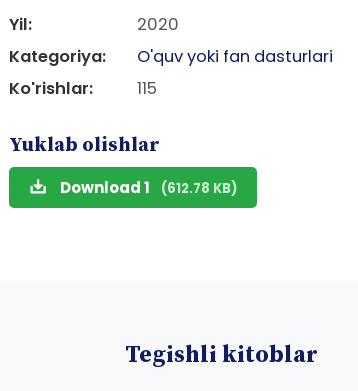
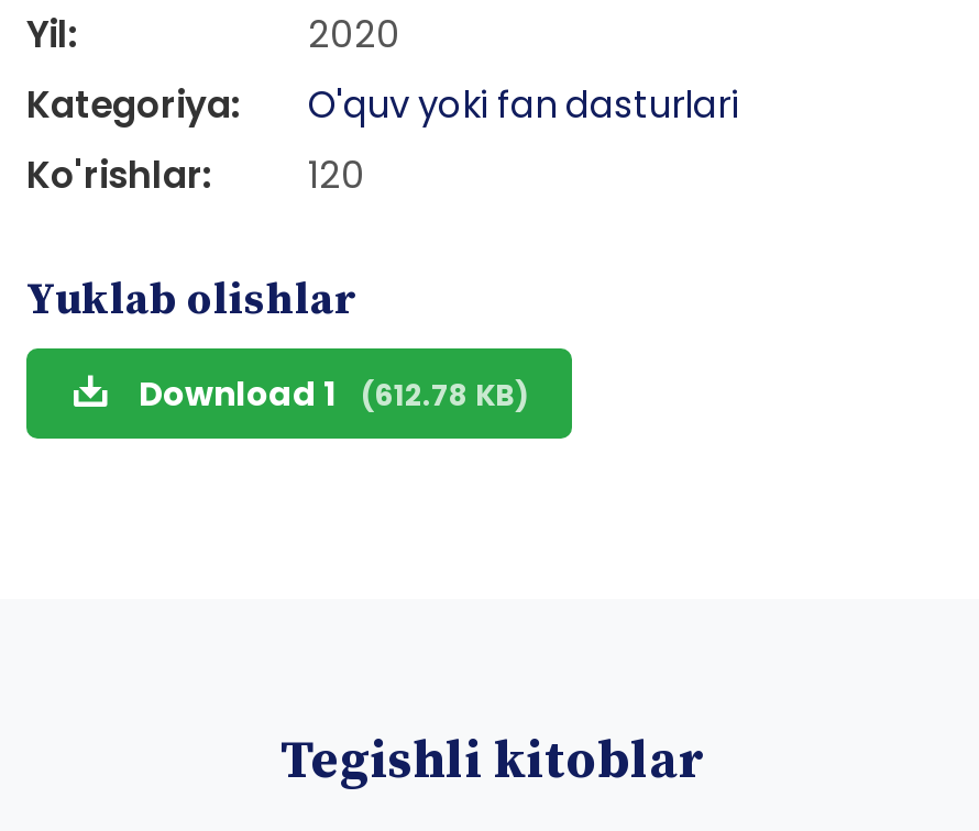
- Ko'rishlar: 115
+ Ko'rishlar: 120
